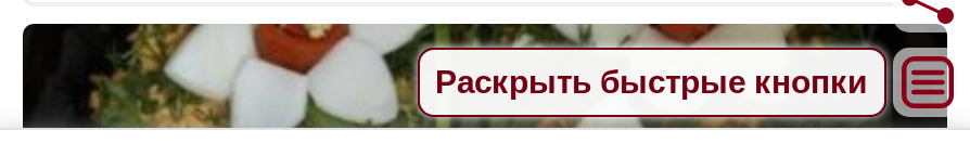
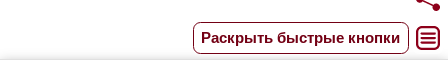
- [image]
+ [image]
